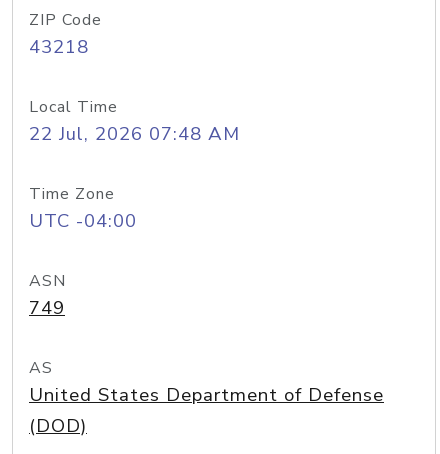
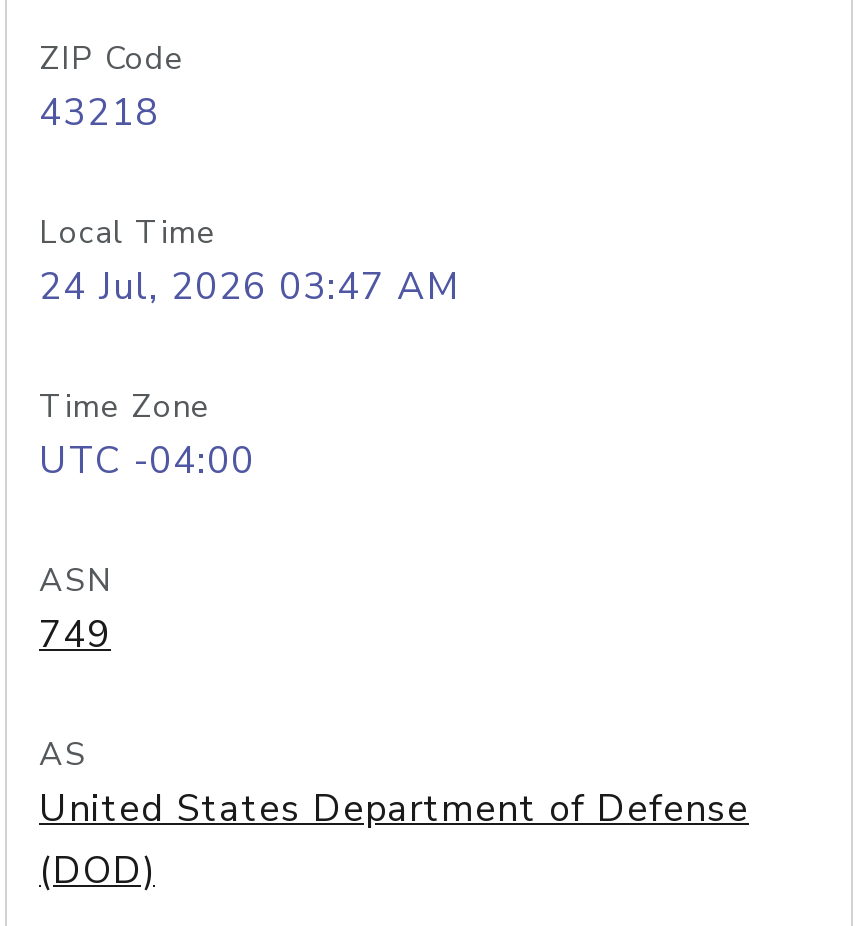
- 22 Jul, 2026 07:48 AM
+ 24 Jul, 2026 03:47 AM
